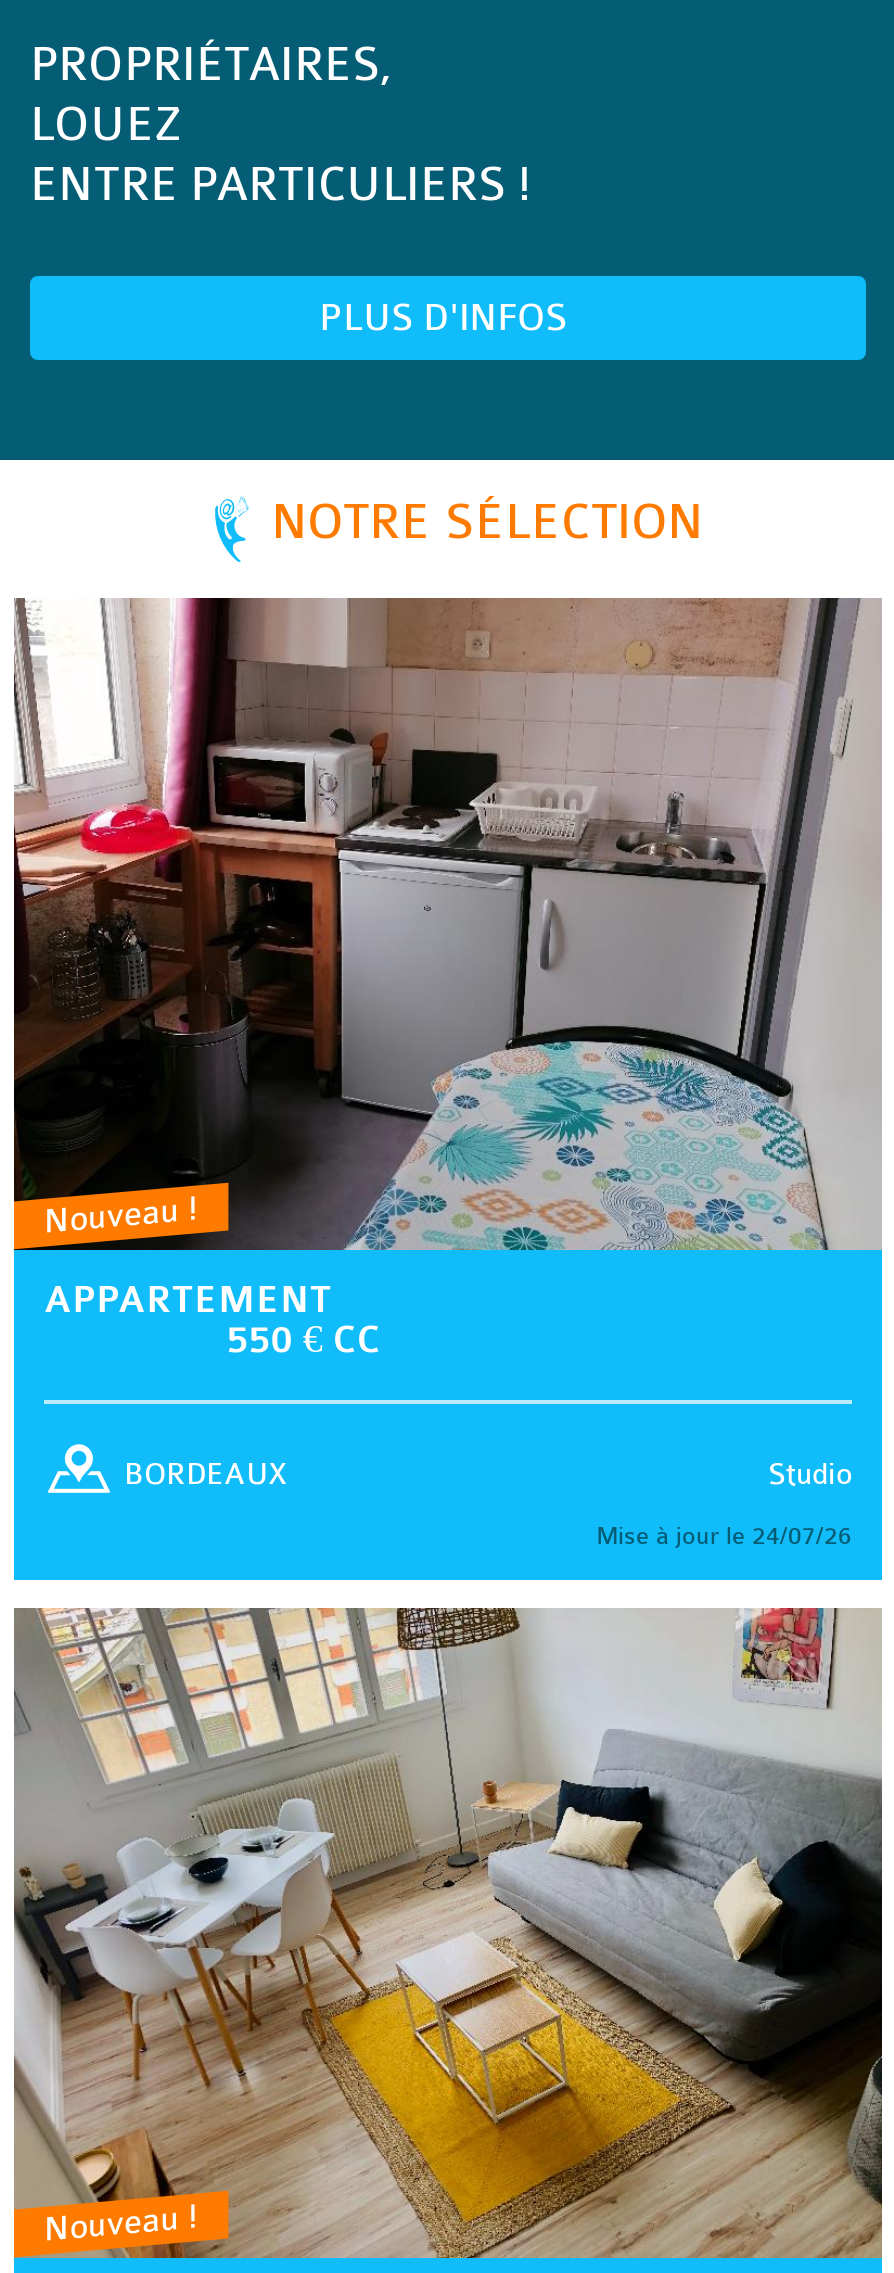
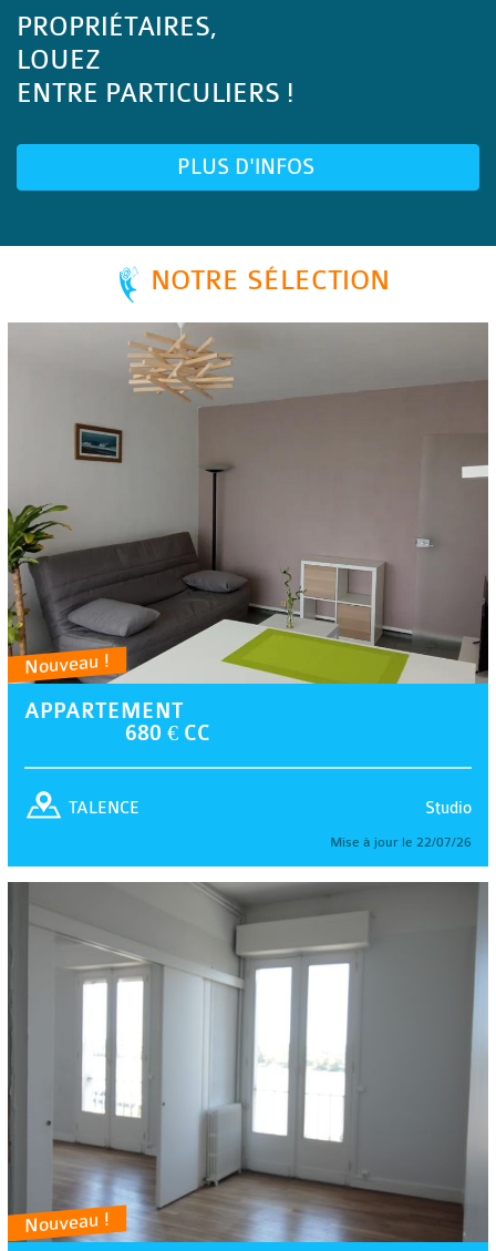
- [image]
- 550 € CC
+ [image]
+ 680 € CC

- BORDEAUX
+ TALENCE

- Mise à jour le 24/07/26
+ Mise à jour le 22/07/26

- [image]
+ [image]
